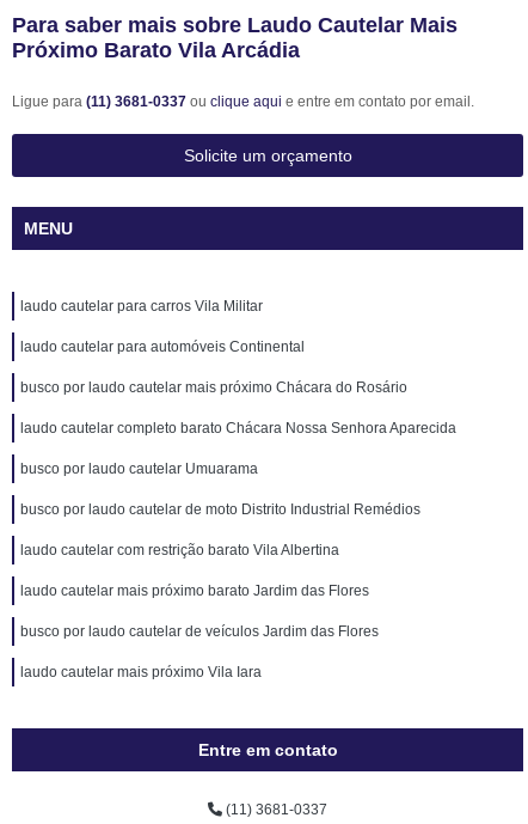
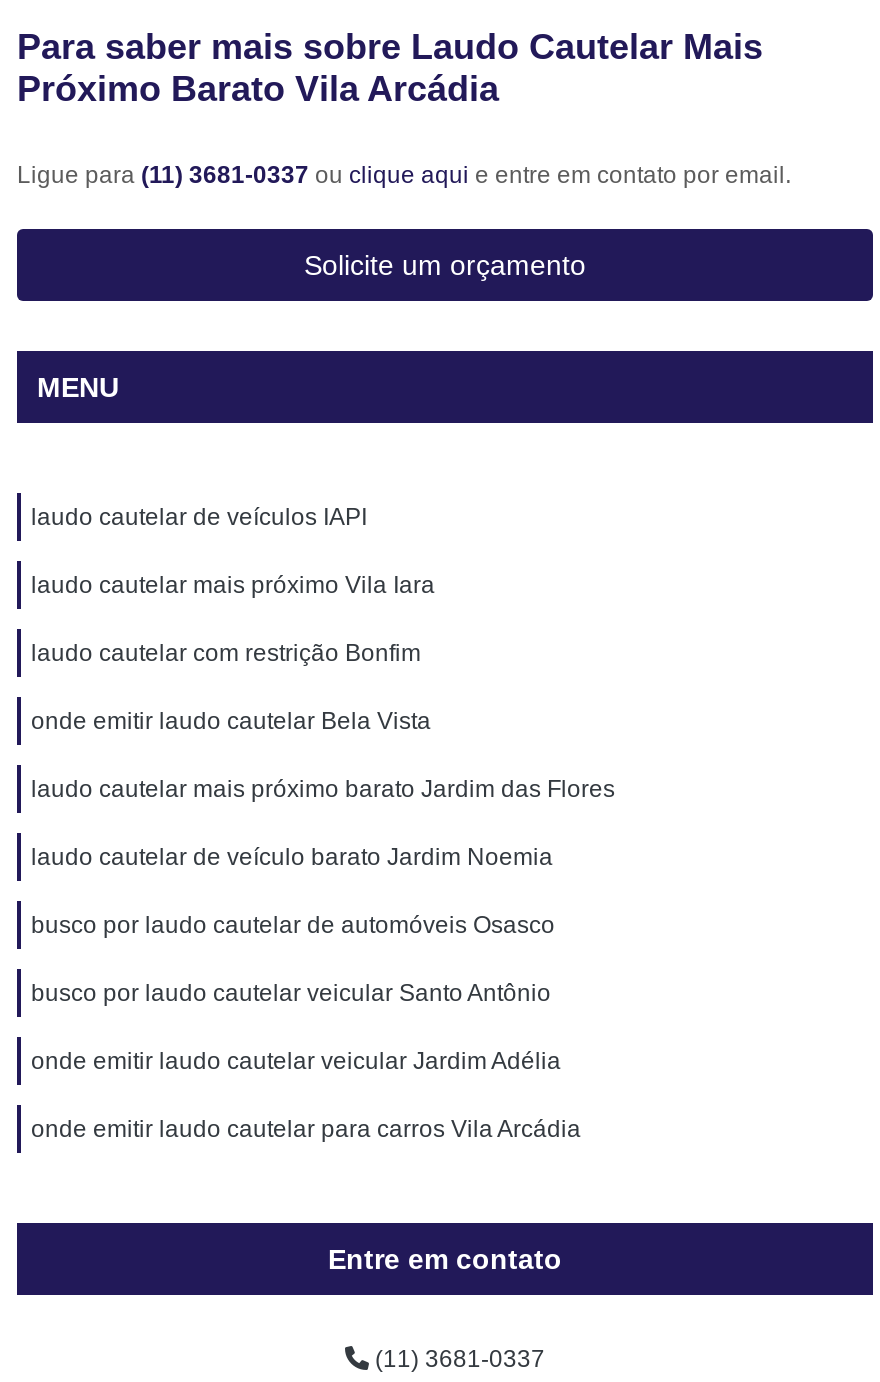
- laudo cautelar para carros Vila Militar
- laudo cautelar para automóveis Continental
- busco por laudo cautelar mais próximo Chácara do Rosário
- laudo cautelar completo barato Chácara Nossa Senhora Aparecida
- busco por laudo cautelar Umuarama
- busco por laudo cautelar de moto Distrito Industrial Remédios
- laudo cautelar com restrição barato Vila Albertina
+ laudo cautelar de veículos IAPI
+ laudo cautelar com restrição Bonfim
+ onde emitir laudo cautelar Bela Vista

moved up: laudo cautelar mais próximo barato Jardim das Flores

- busco por laudo cautelar de veículos Jardim das Flores
+ laudo cautelar de veículo barato Jardim Noemia
+ busco por laudo cautelar de automóveis Osasco
+ busco por laudo cautelar veicular Santo Antônio
+ onde emitir laudo cautelar veicular Jardim Adélia
+ onde emitir laudo cautelar para carros Vila Arcádia

moved up: laudo cautelar mais próximo Vila Iara
